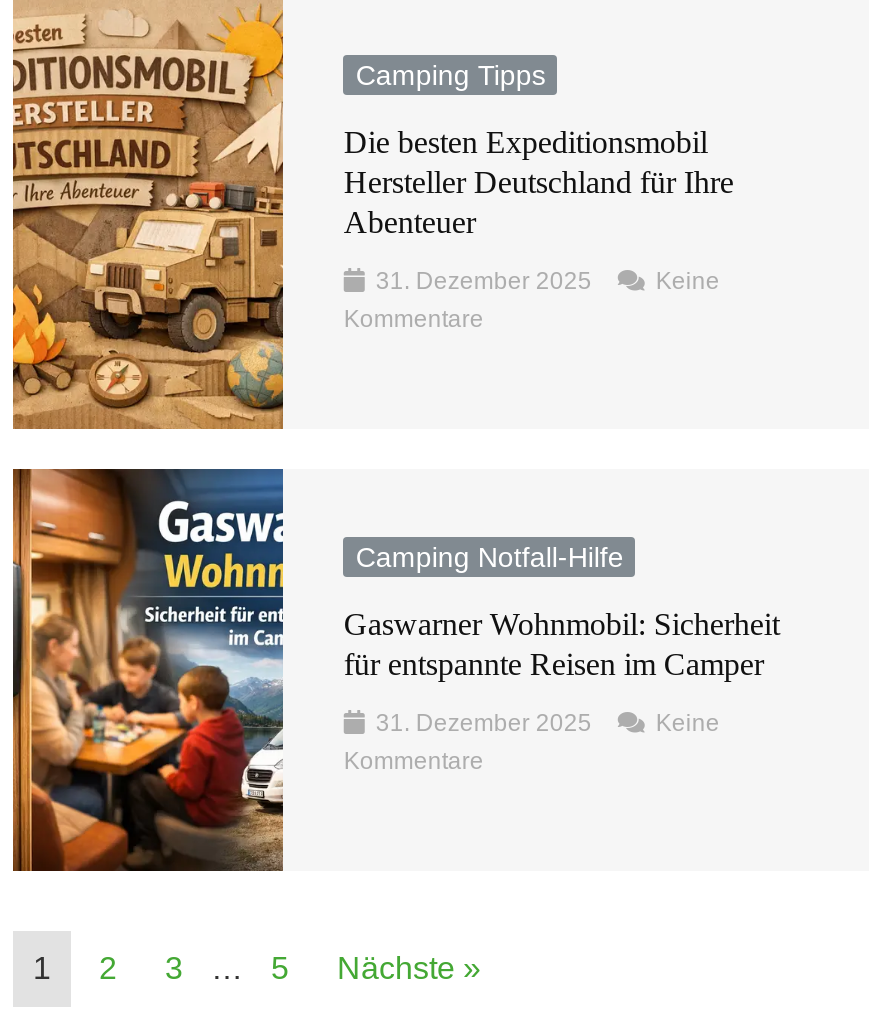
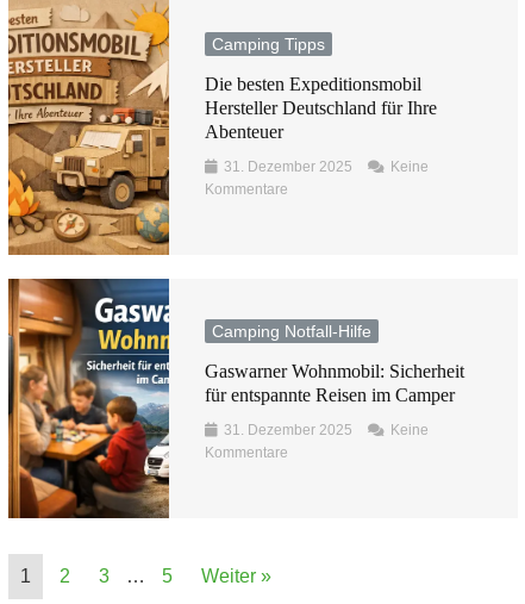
- Nächste »
+ Weiter »
